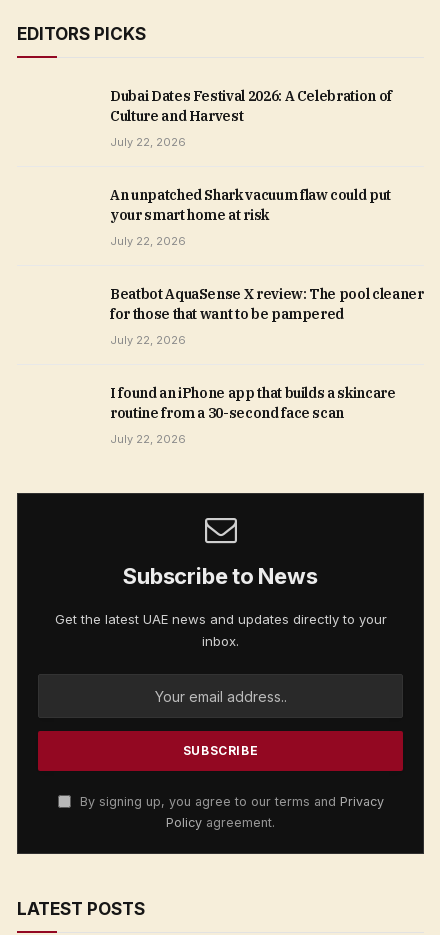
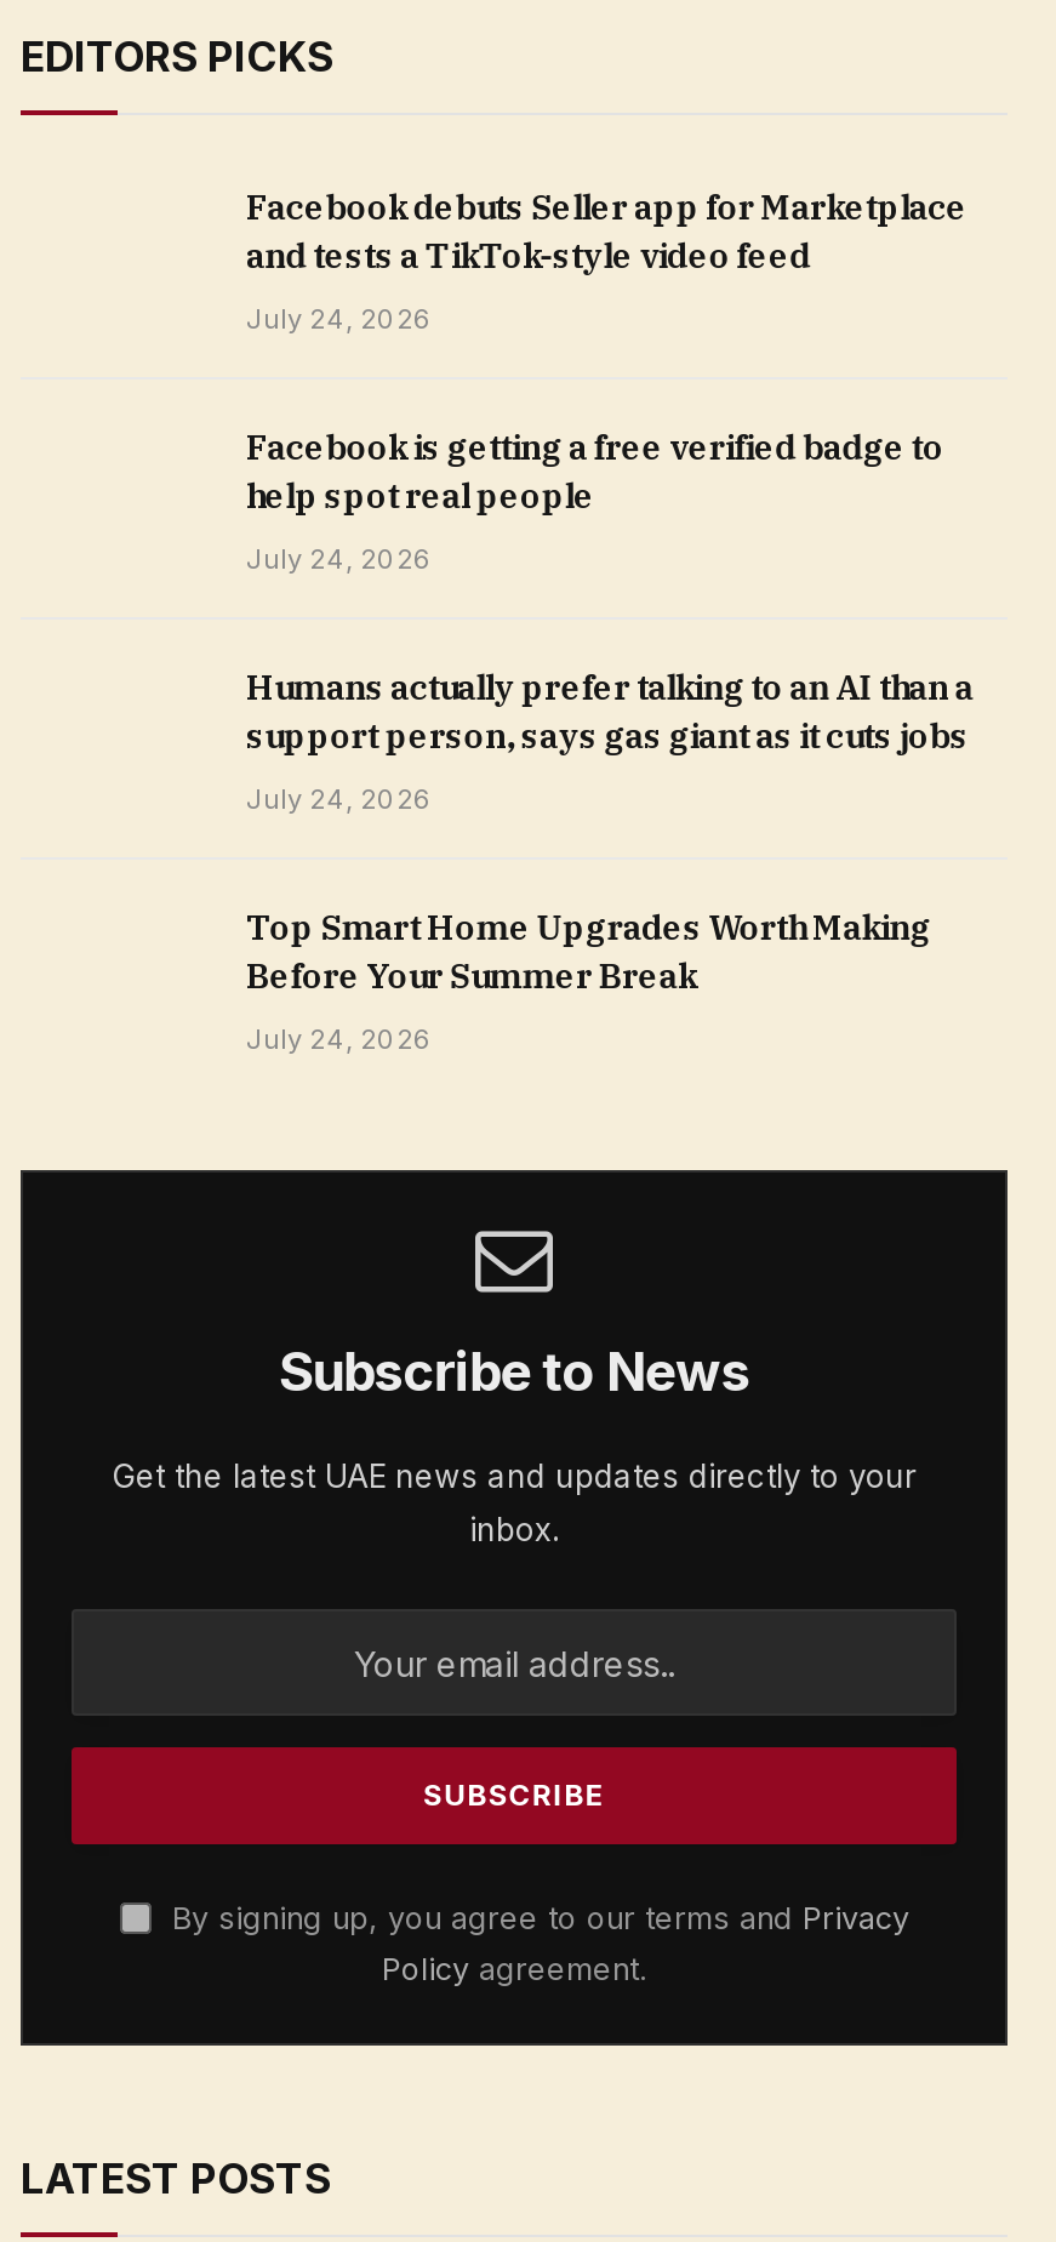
- Dubai Dates Festival 2026: A Celebration of
- Culture and Harvest
+ Facebook debuts Seller app for Marketplace
+ and tests a TikTok-style video feed

- July 22, 2026
+ July 24, 2026

- An unpatched Shark vacuum flaw could put
- your smart home at risk
+ Facebook is getting a free verified badge to
+ help spot real people

- July 22, 2026
+ July 24, 2026

- Beatbot AquaSense X review: The pool cleaner
- for those that want to be pampered
+ Humans actually prefer talking to an AI than a
+ support person, says gas giant as it cuts jobs

- July 22, 2026
+ July 24, 2026

- I found an iPhone app that builds a skincare
- routine from a 30-second face scan
+ Top Smart Home Upgrades Worth Making
+ Before Your Summer Break

- July 22, 2026
+ July 24, 2026
